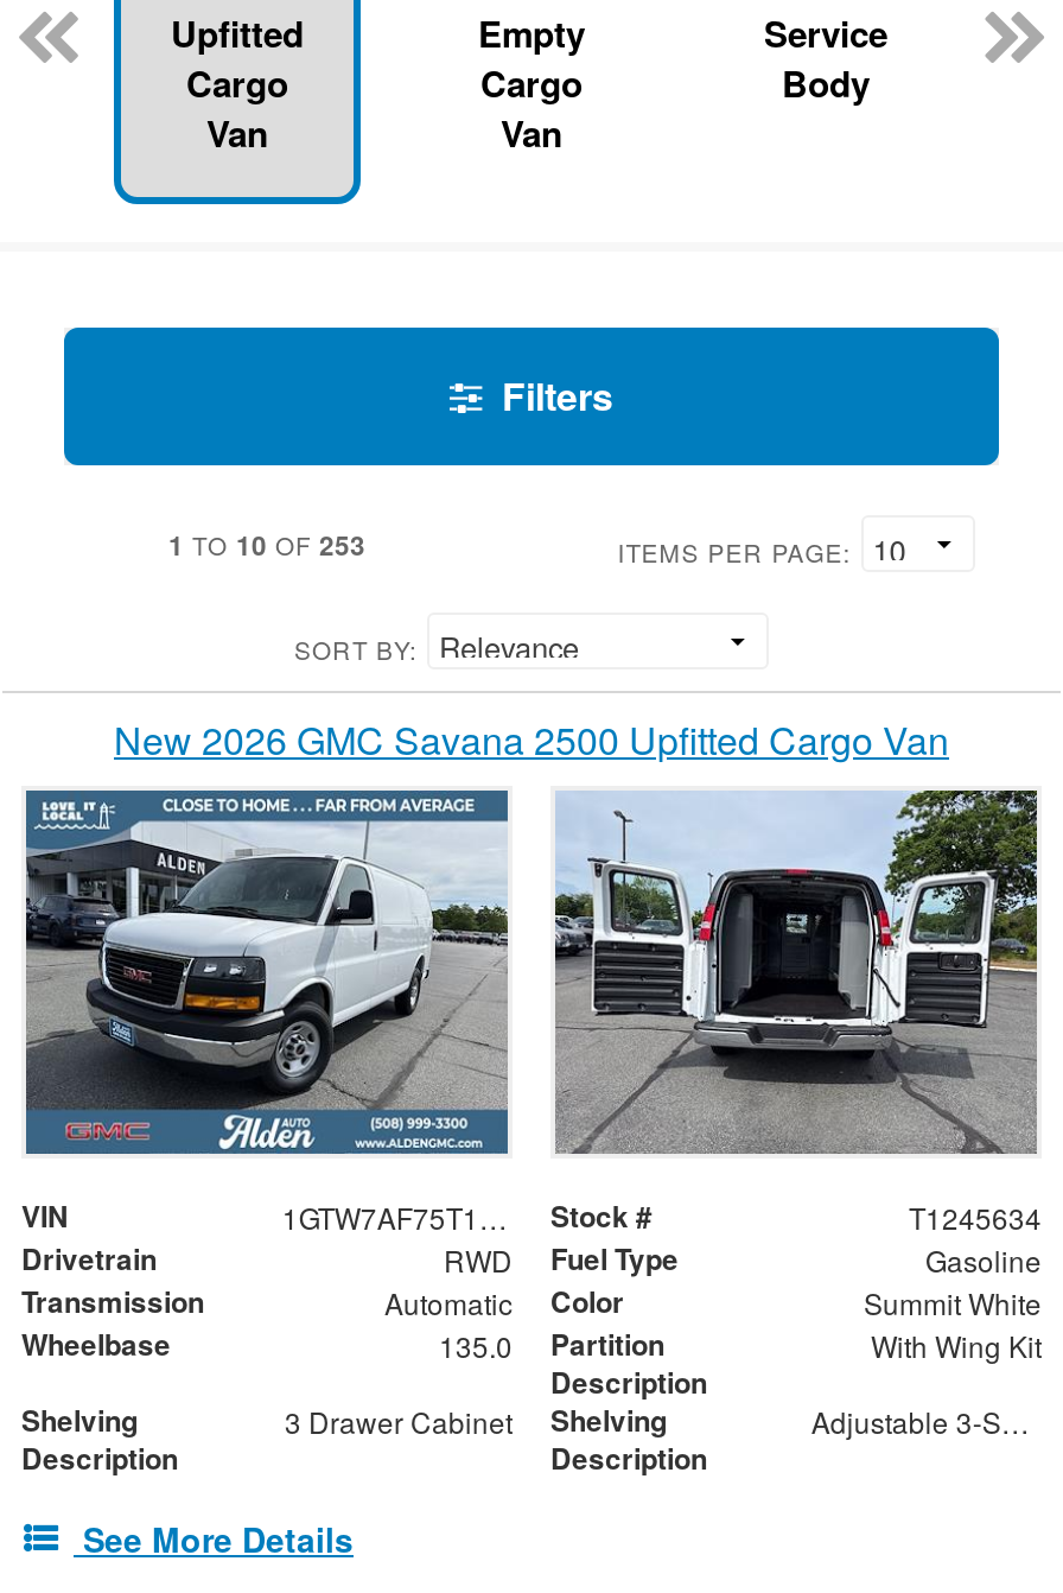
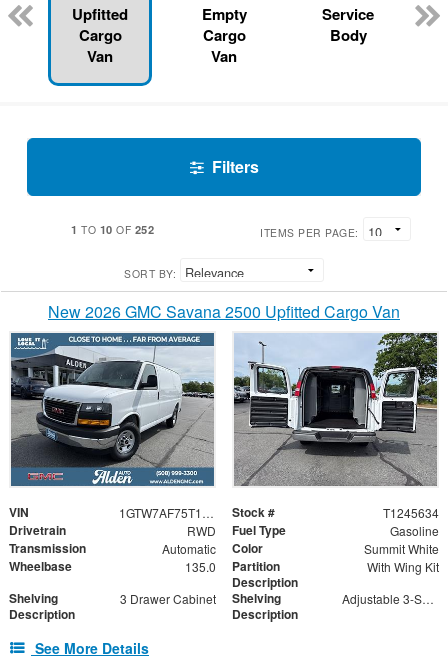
- 1 TO 10 OF 253
+ 1 TO 10 OF 252
